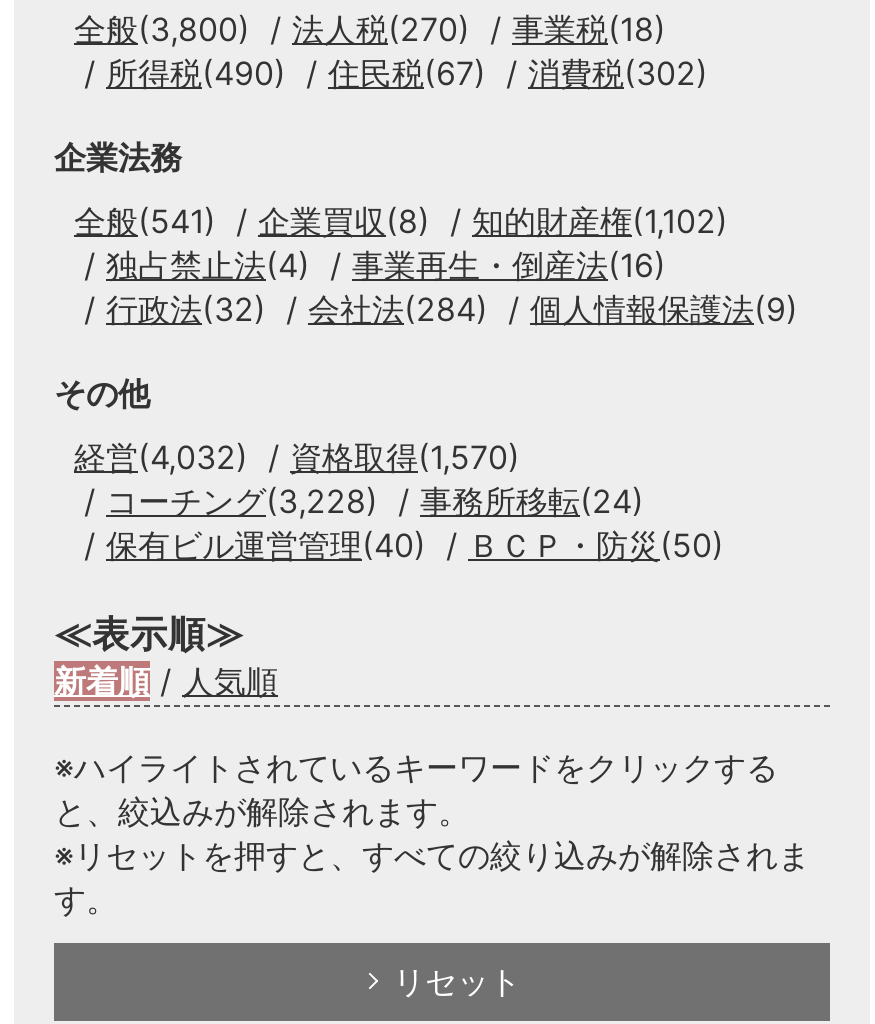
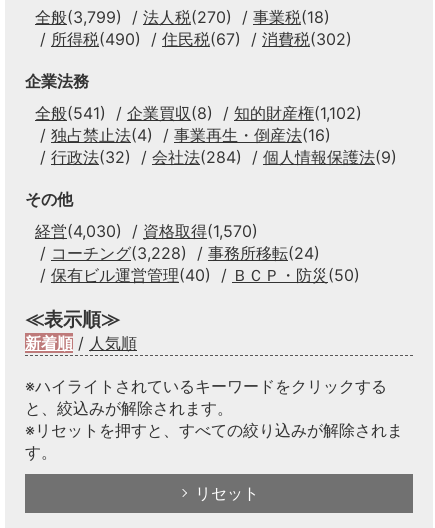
- 全般(3,800) 法人税(270) 事業税(18)
+ 全般(3,799) 法人税(270) 事業税(18)

- 経営(4,032) 資格取得(1,570)
+ 経営(4,030) 資格取得(1,570)
